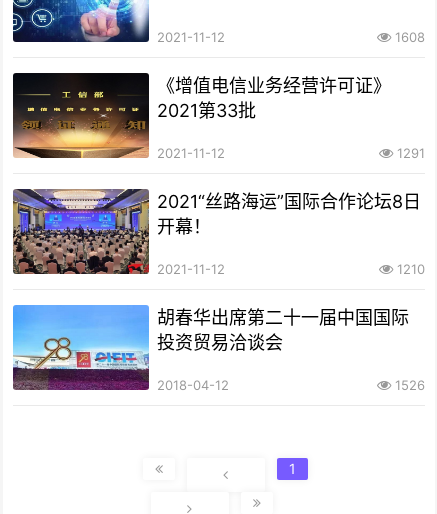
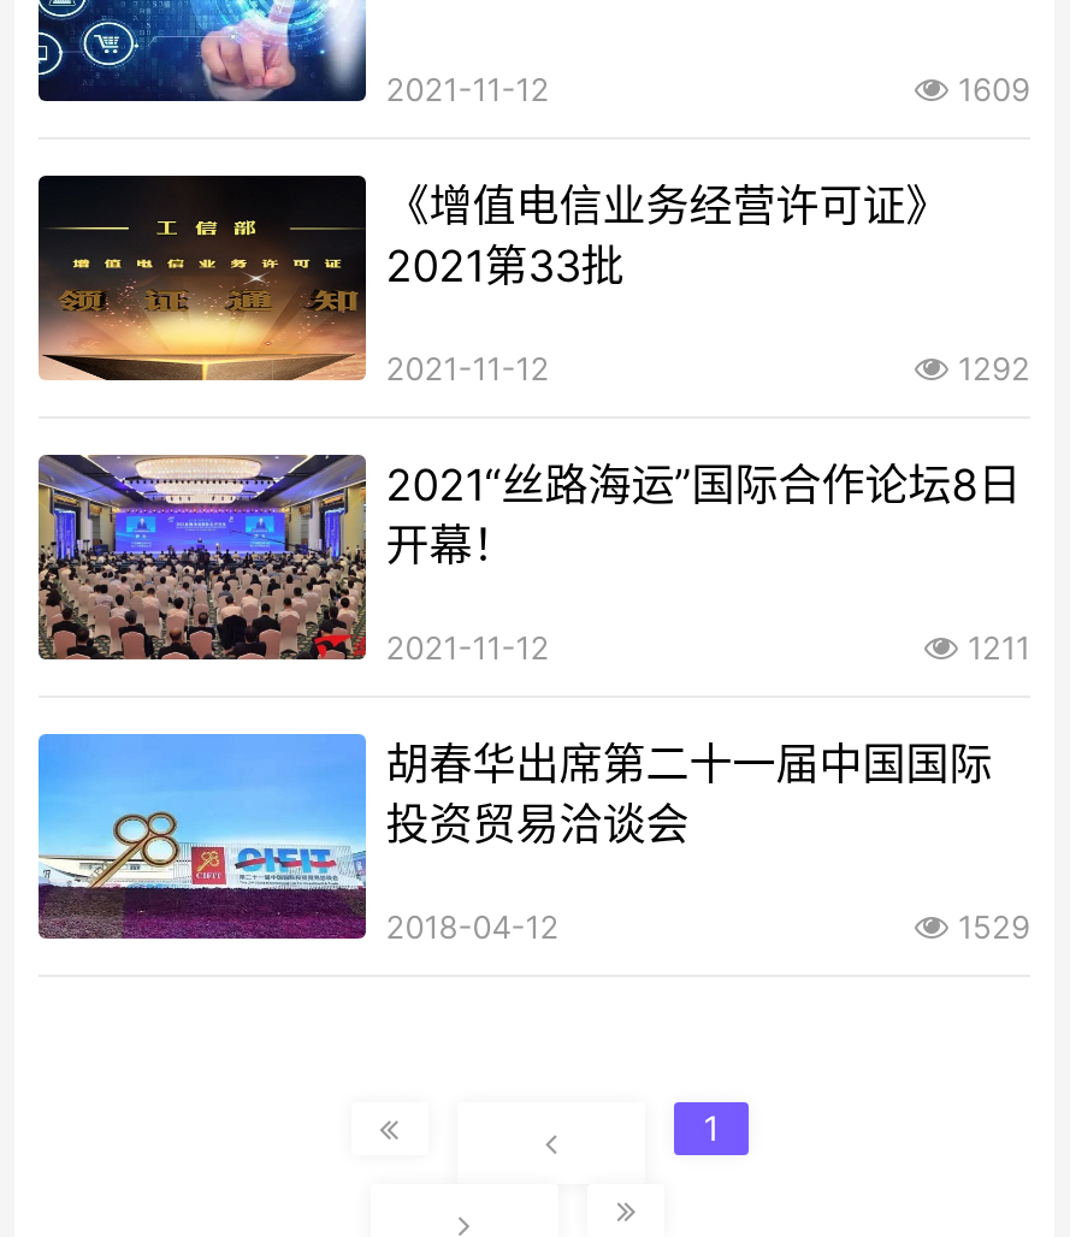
- 1608
+ 1609

- 1291
+ 1292

- 1210
+ 1211

- 1526
+ 1529
